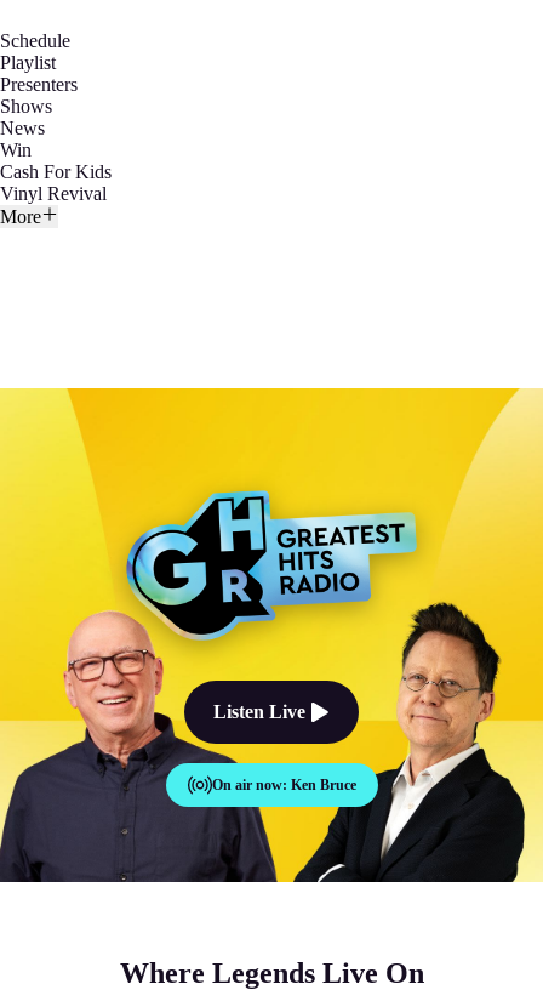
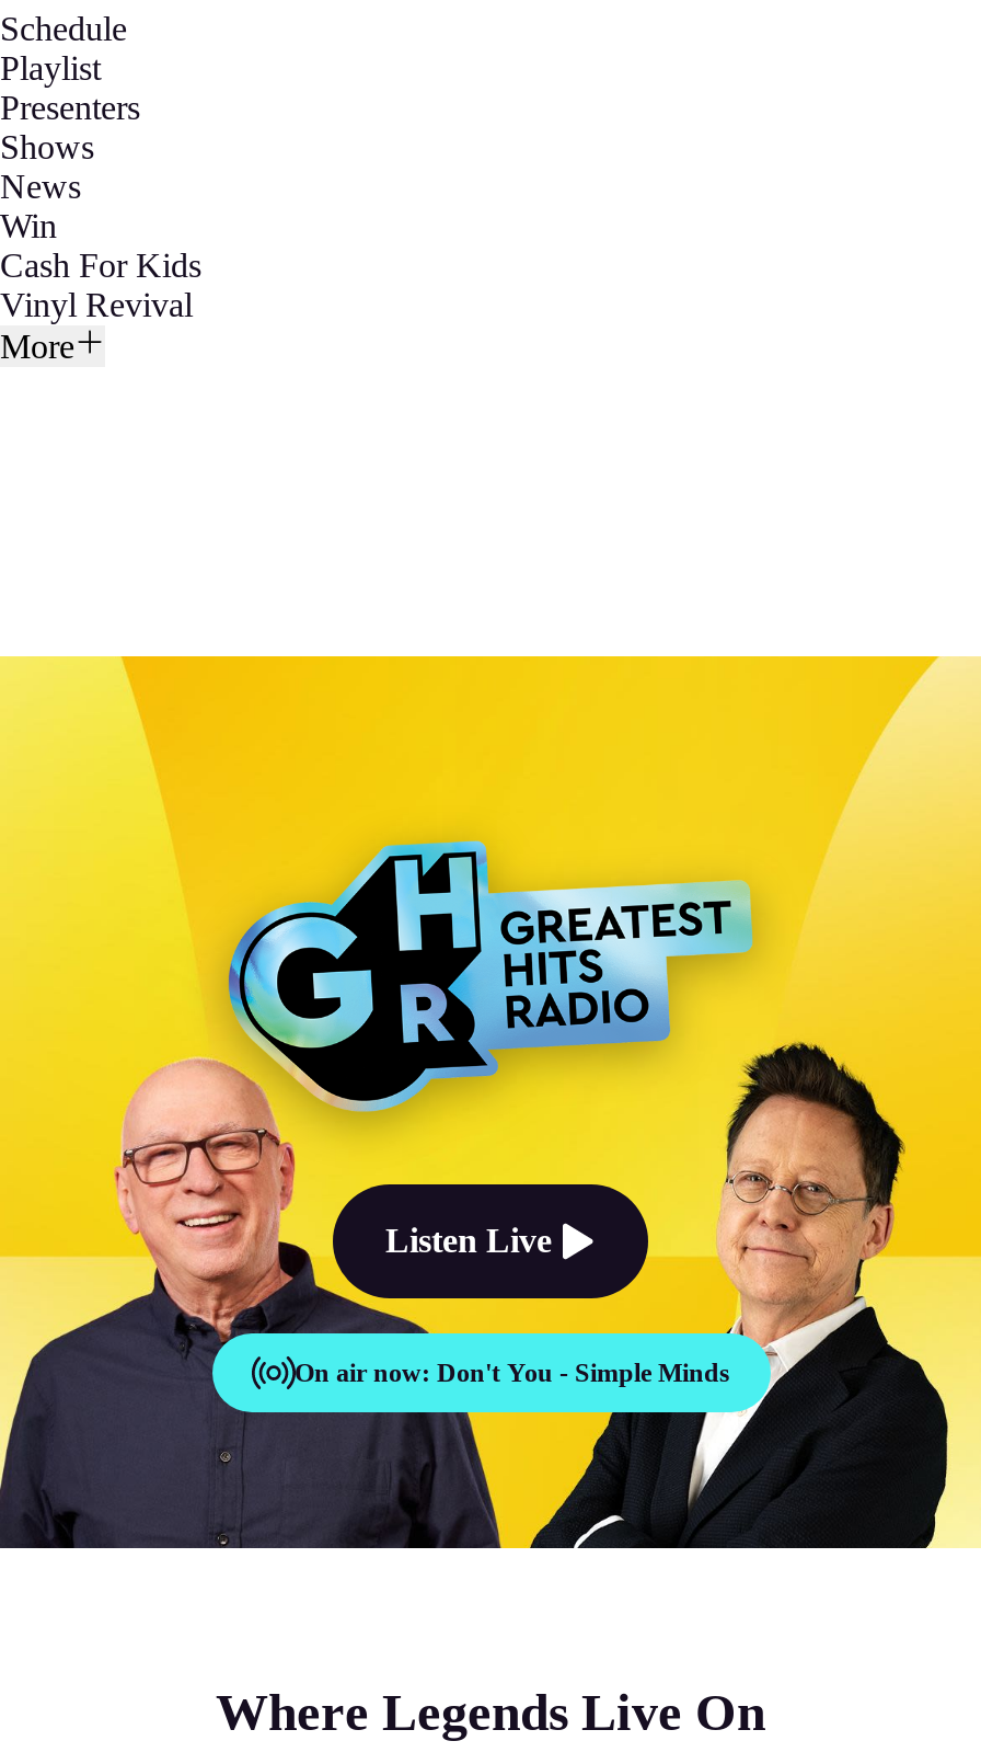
- [image]
- On air now: Ken Bruce
+ [image]
+ On air now: Don't You - Simple Minds

- [image]
+ [image]
